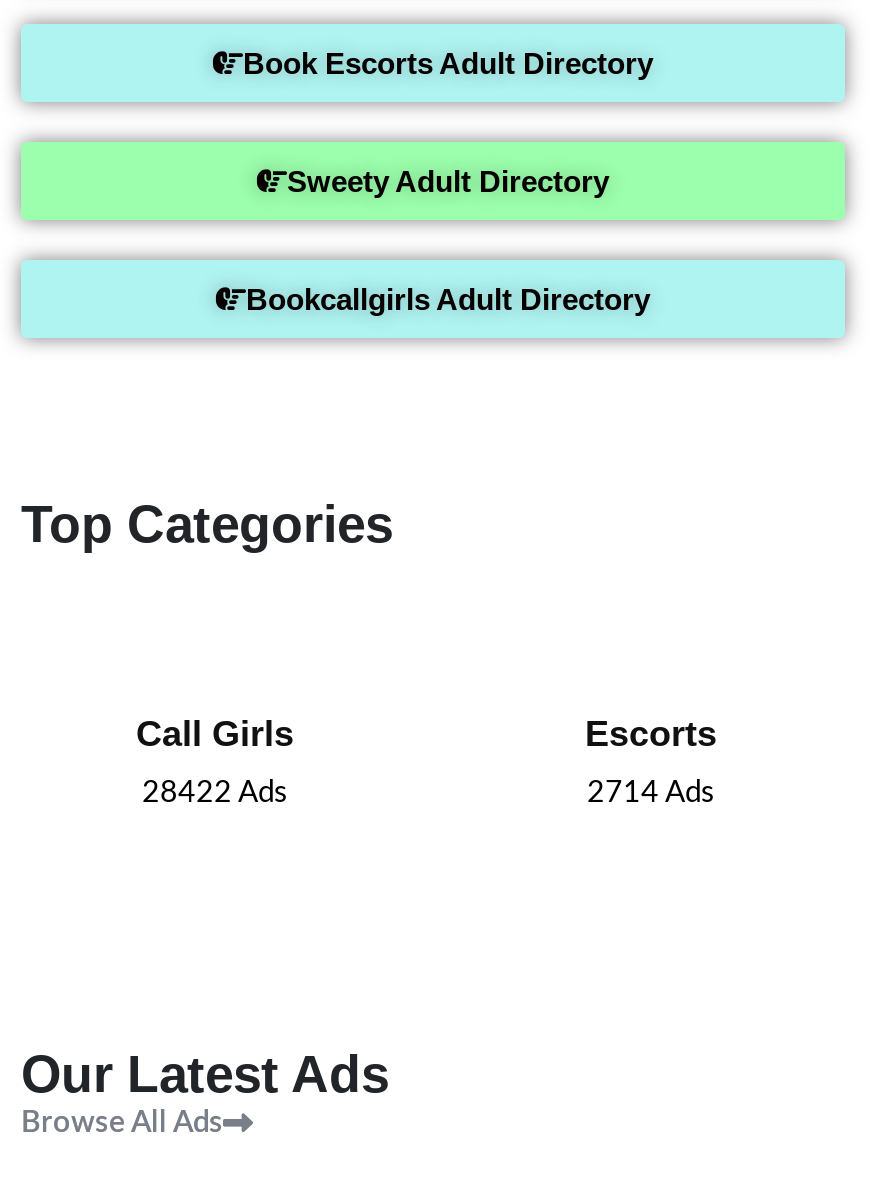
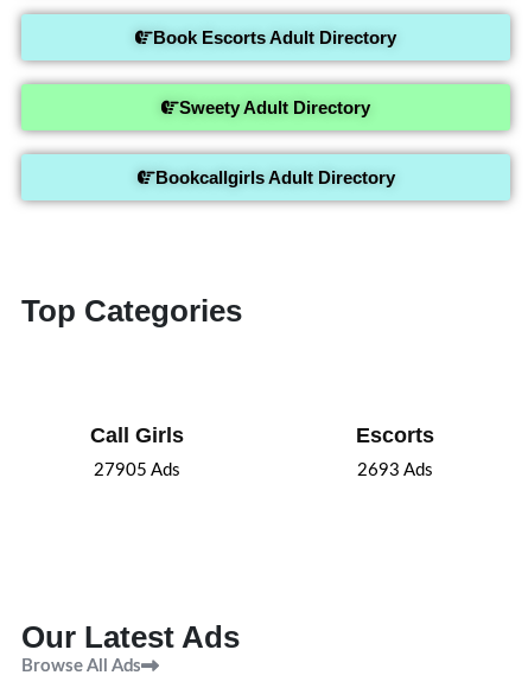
- 28422 Ads
+ 27905 Ads

- 2714 Ads
+ 2693 Ads
